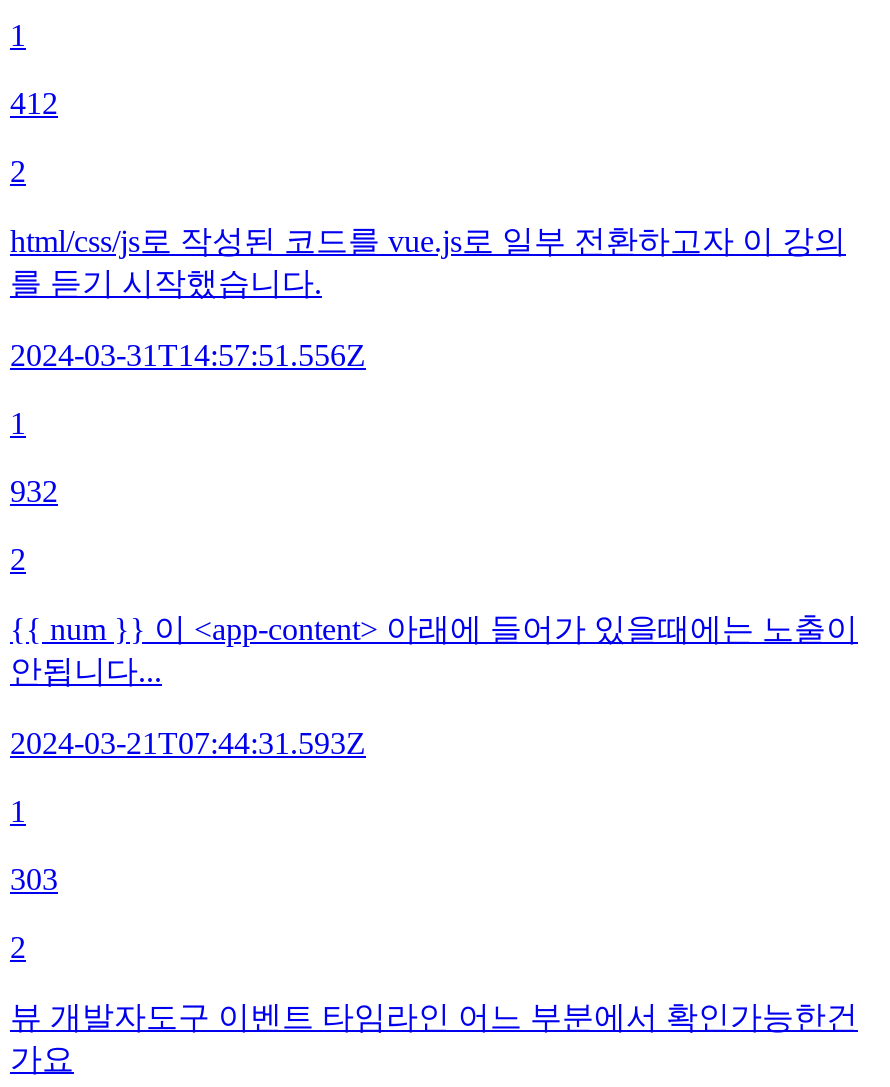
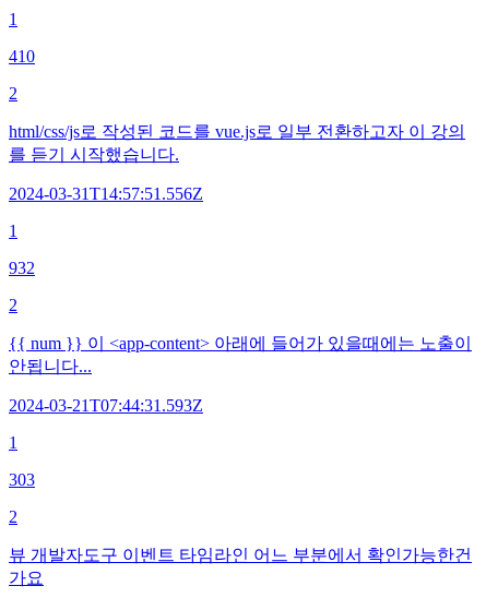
- 412
+ 410
